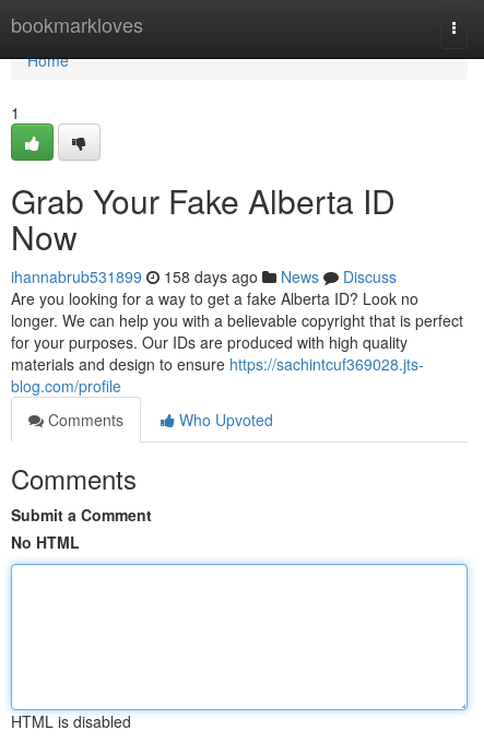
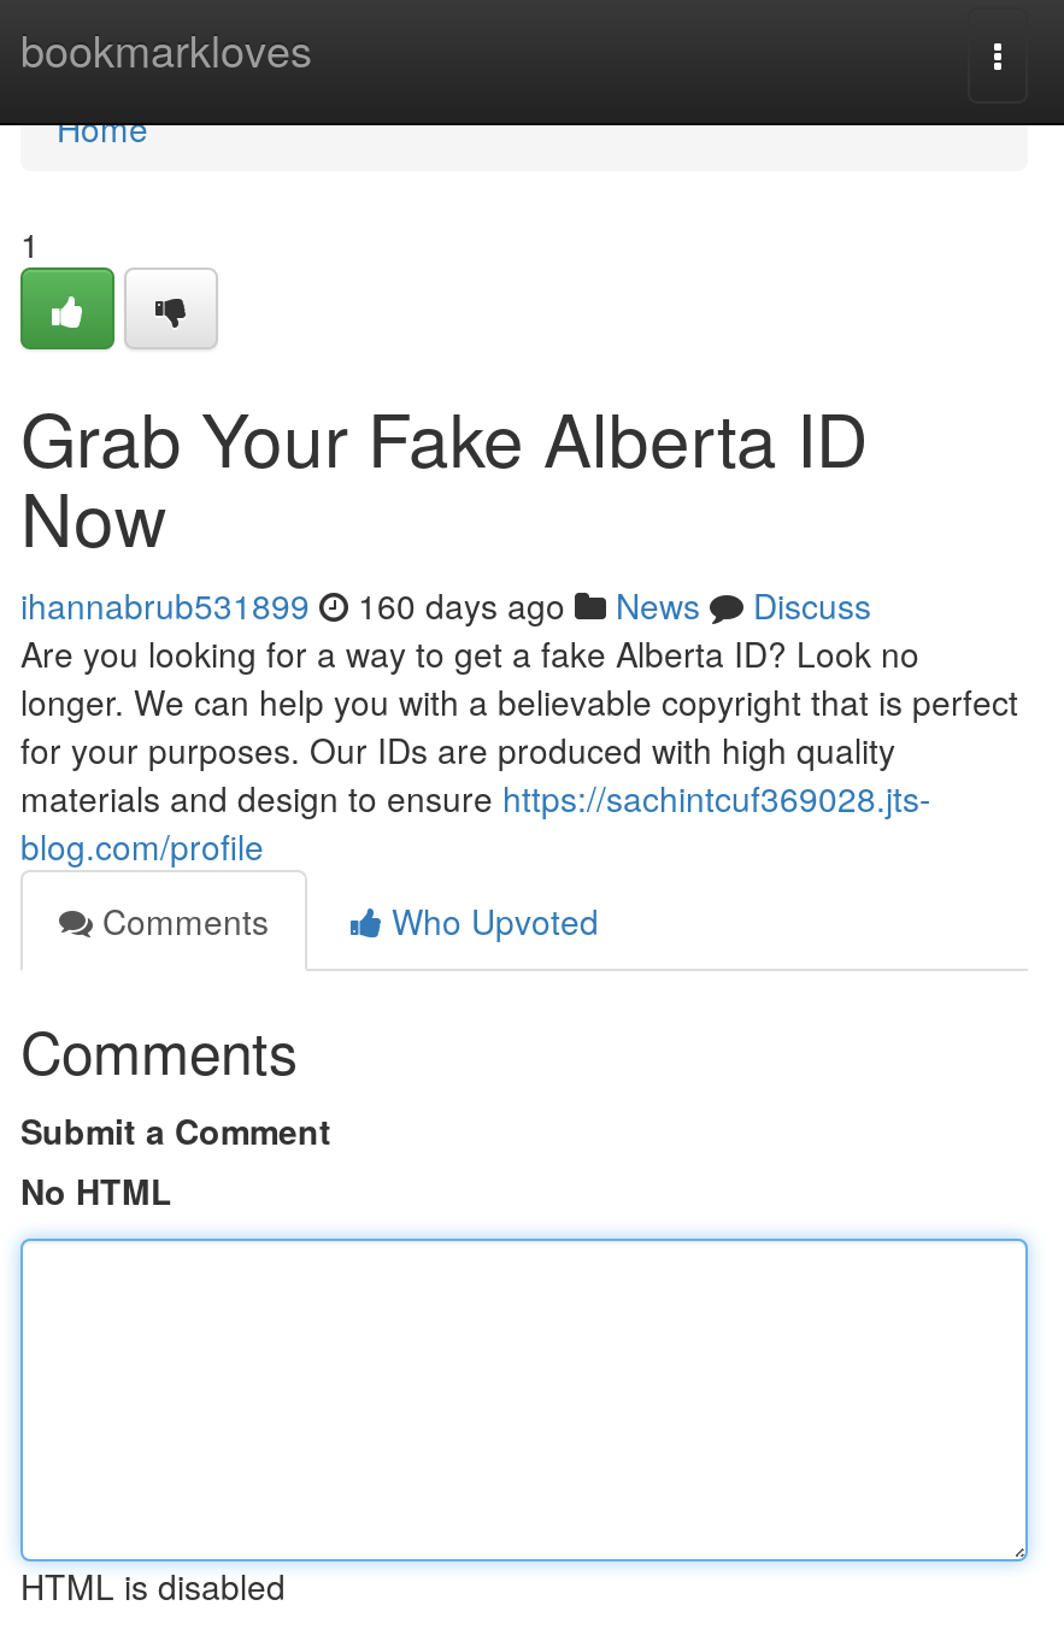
- ihannabrub531899 158 days ago News Discuss
+ ihannabrub531899 160 days ago News Discuss
